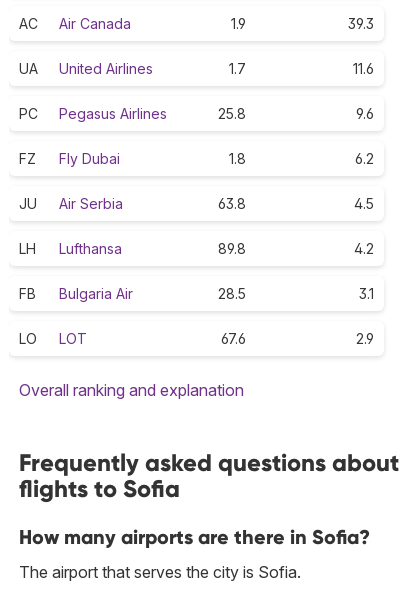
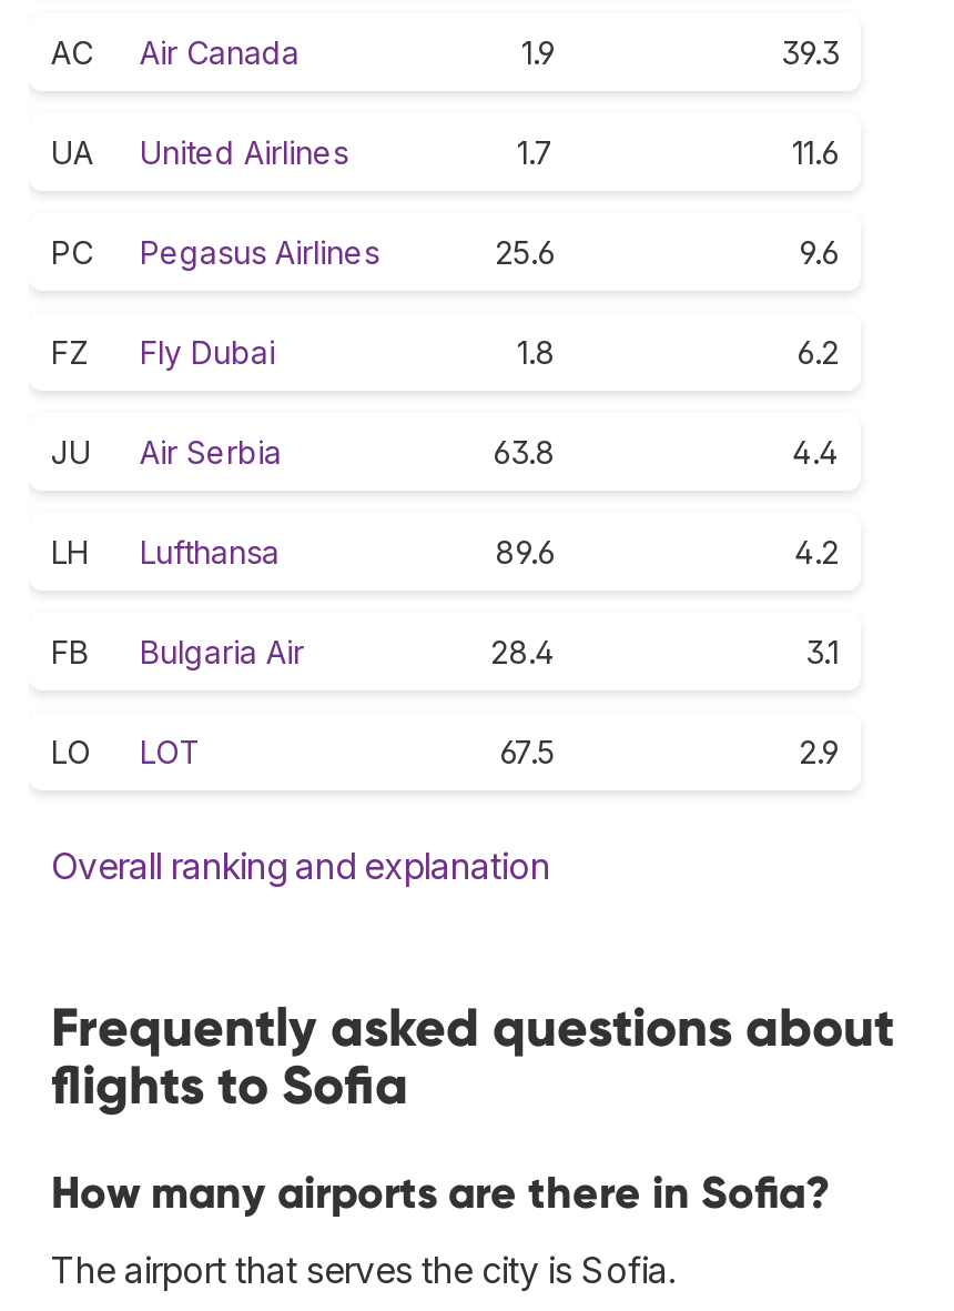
- 25.8
+ 25.6

- 4.5
+ 4.4

- 89.8
+ 89.6

- 28.5
+ 28.4

- 67.6
+ 67.5
